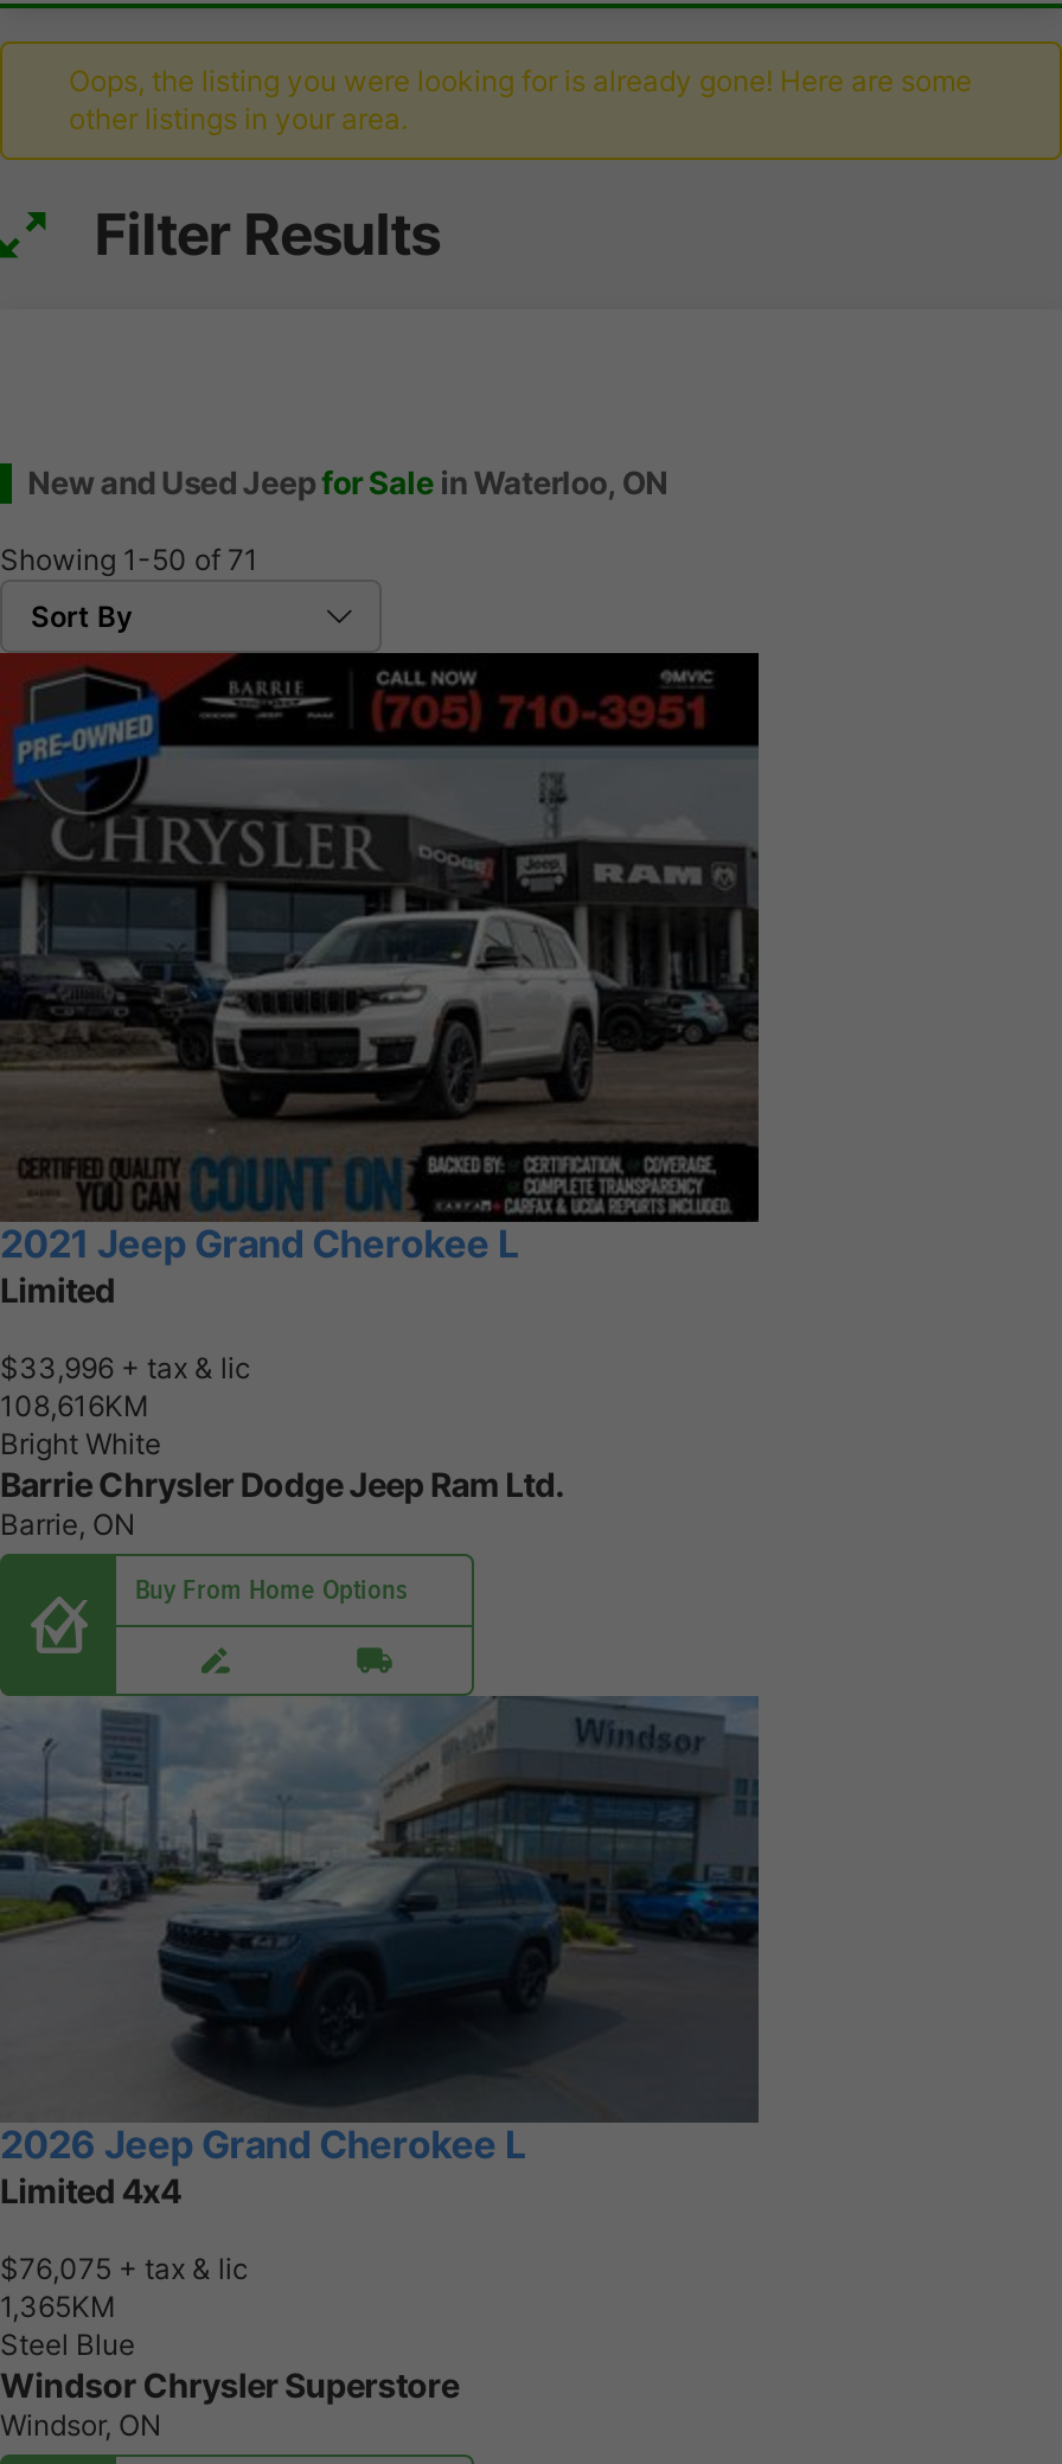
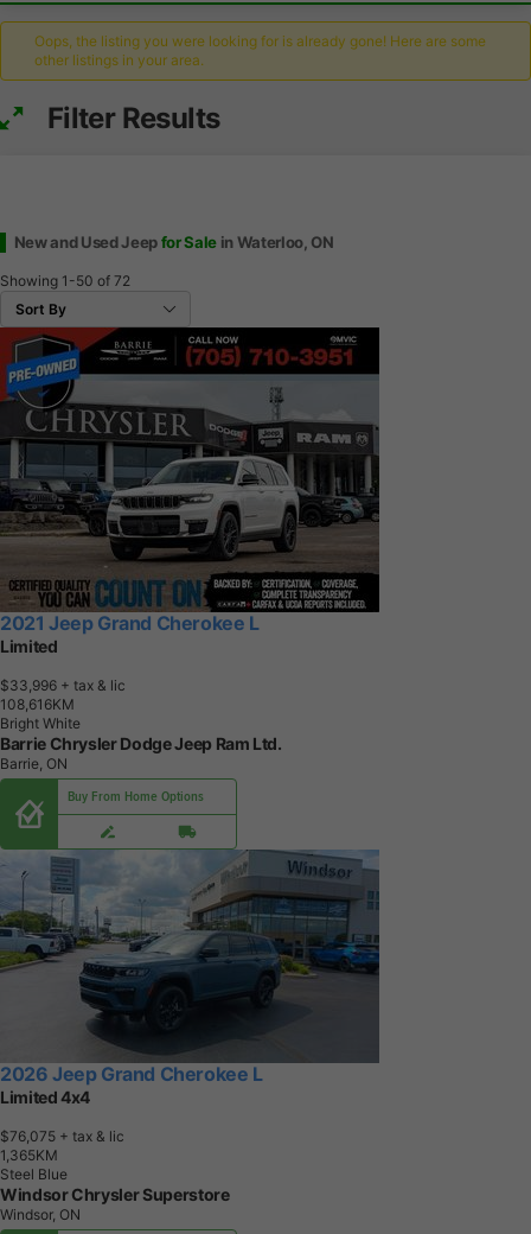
- Showing 1-50 of 71
+ Showing 1-50 of 72
